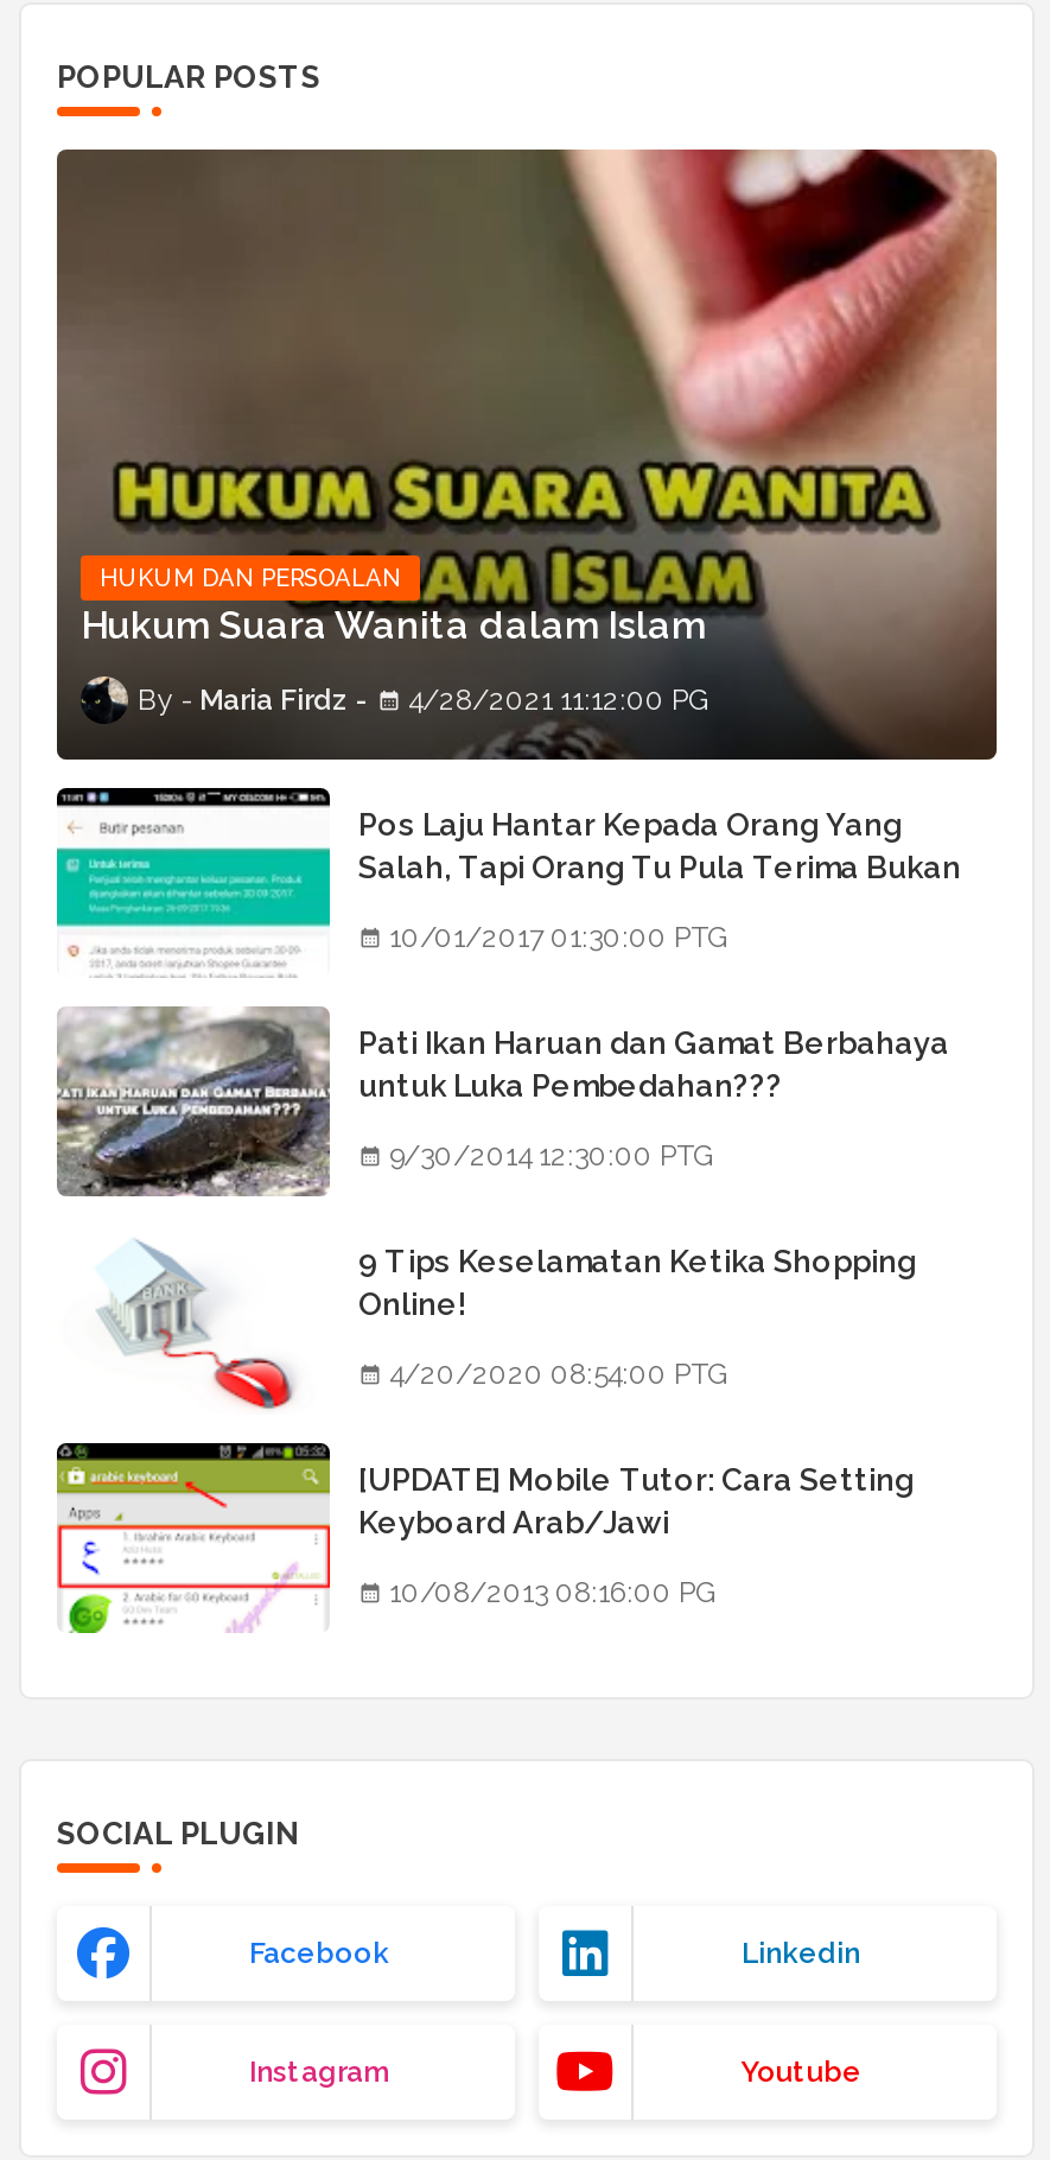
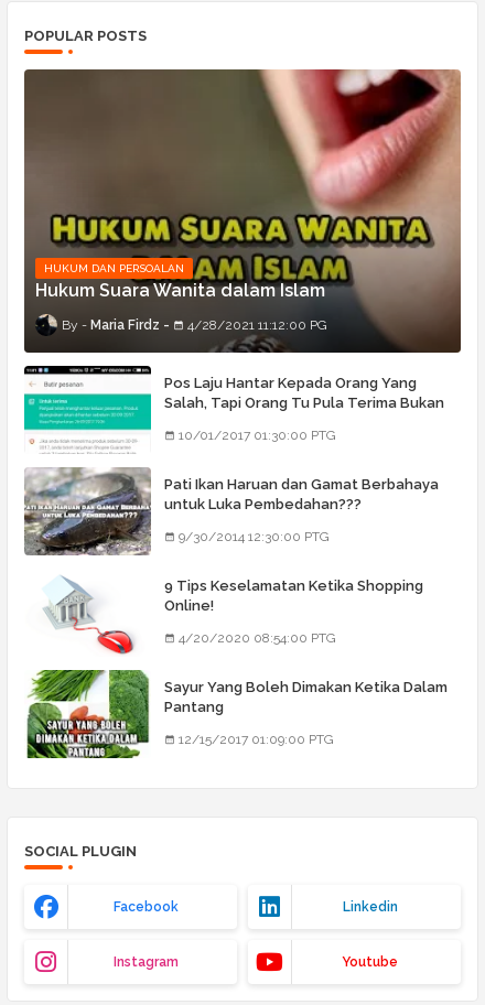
- [image]
- [UPDATE] Mobile Tutor: Cara Setting
- Keyboard Arab/Jawi
+ [image]
+ Sayur Yang Boleh Dimakan Ketika Dalam
+ Pantang

- 10/08/2013 08:16:00 PG
+ 12/15/2017 01:09:00 PTG
